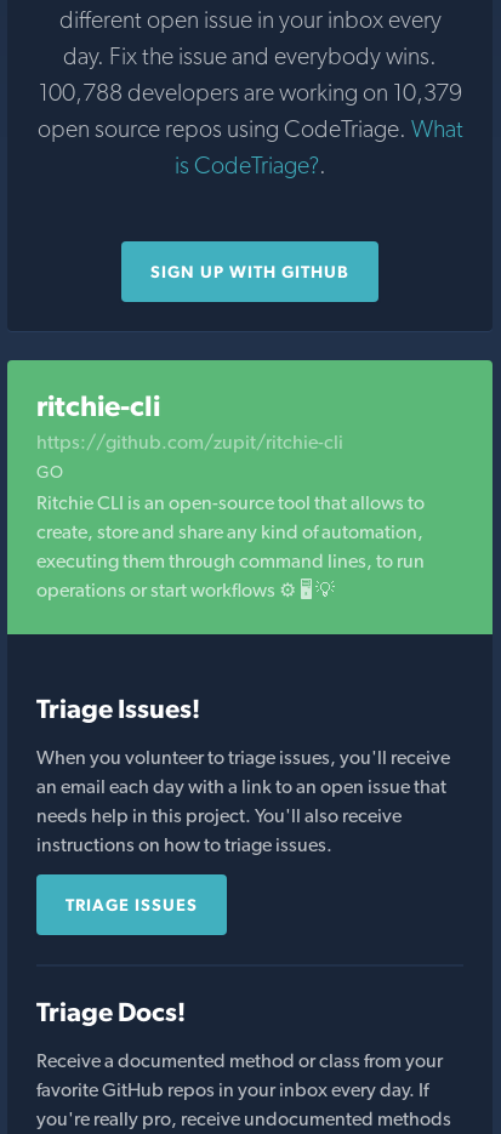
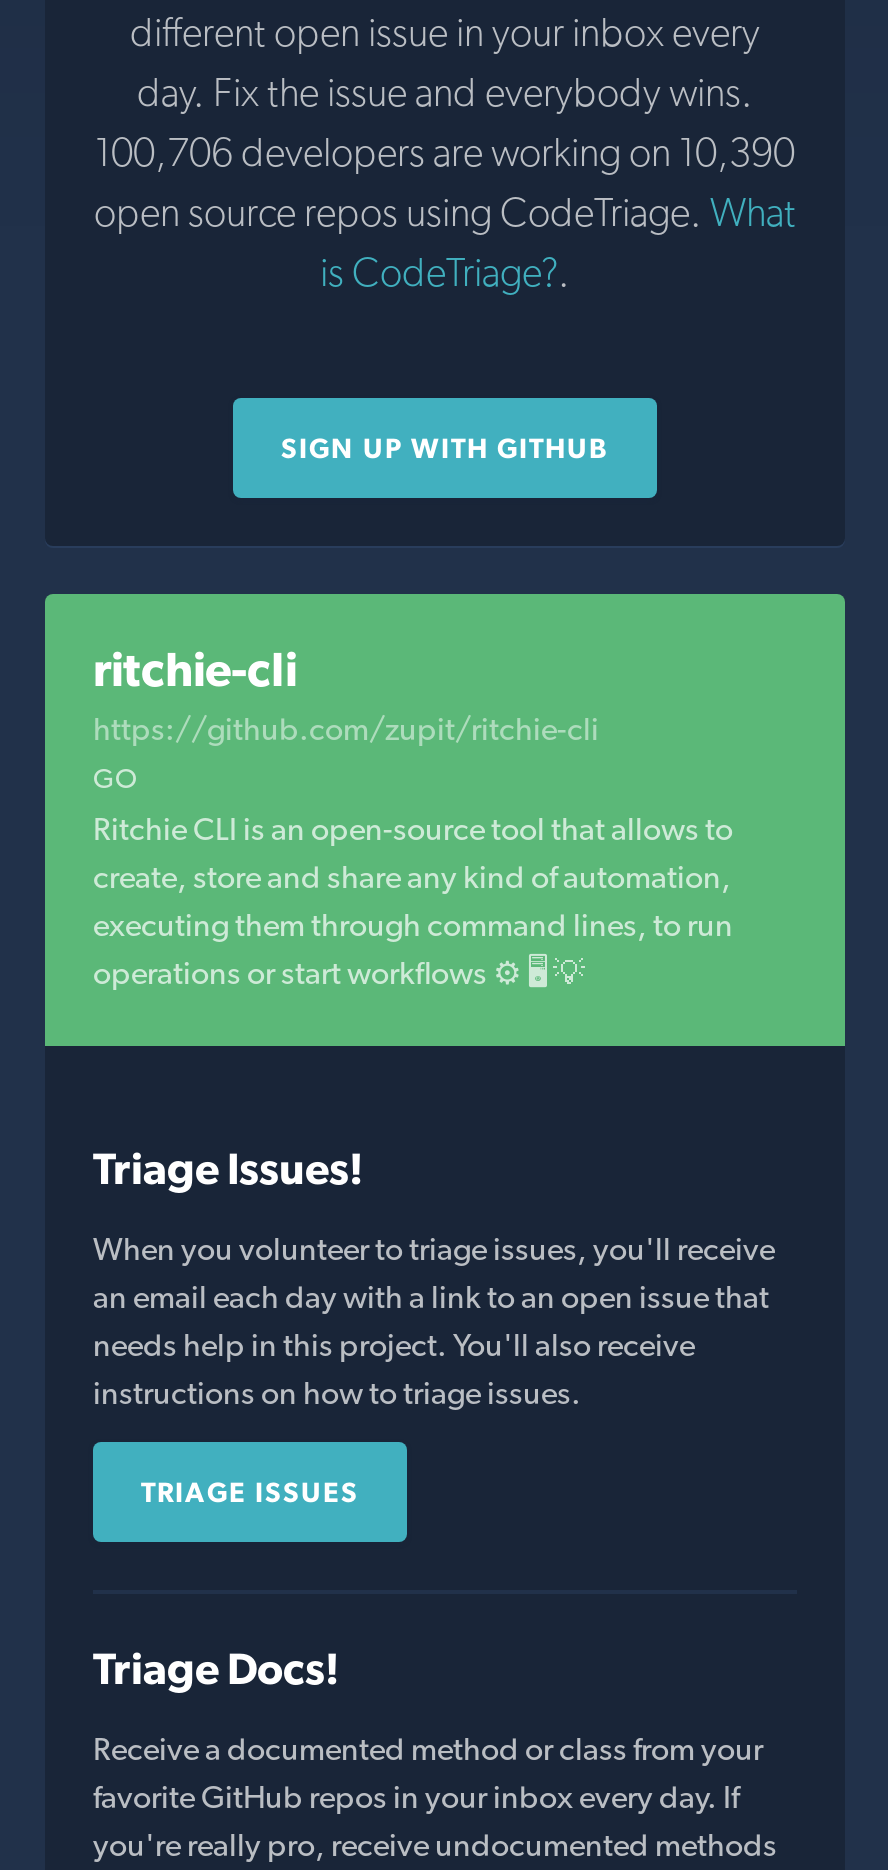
- 100,788 developers are working on 10,379
+ 100,706 developers are working on 10,390
